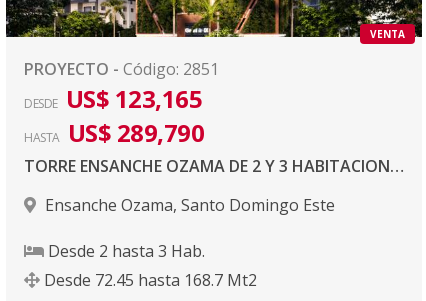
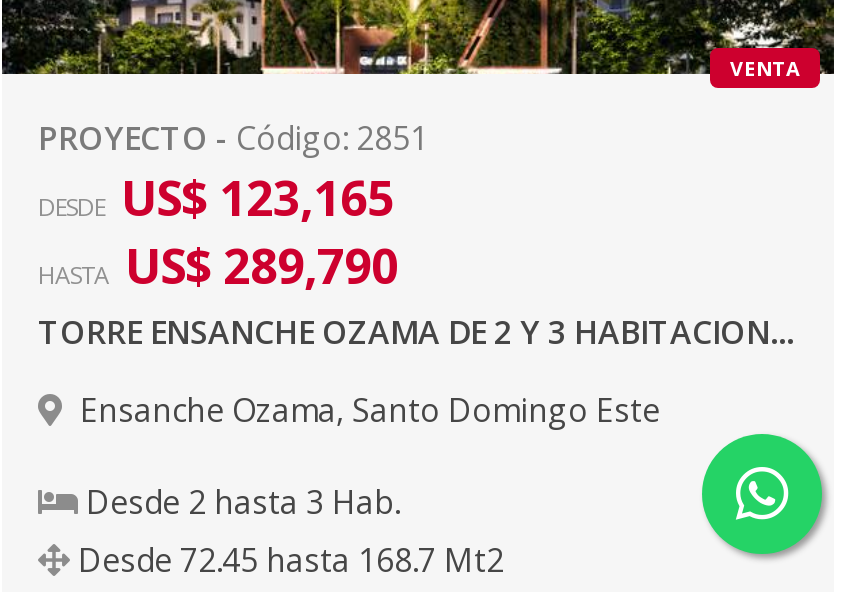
+ [image]
